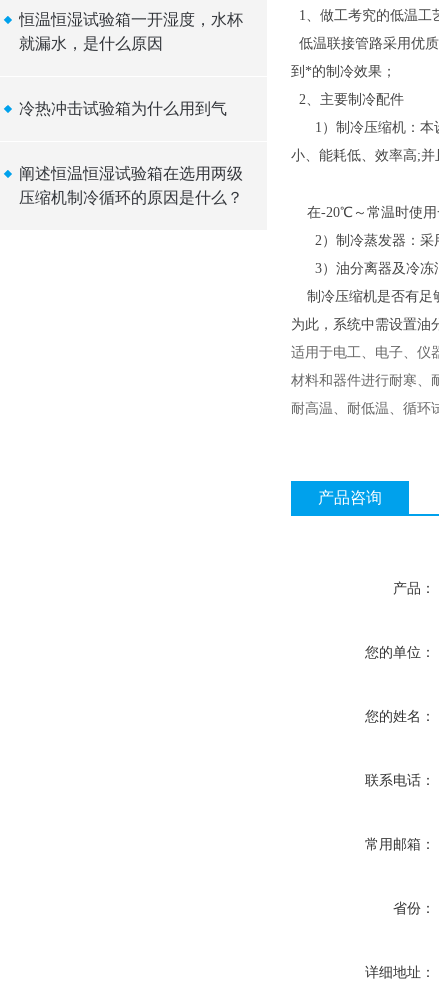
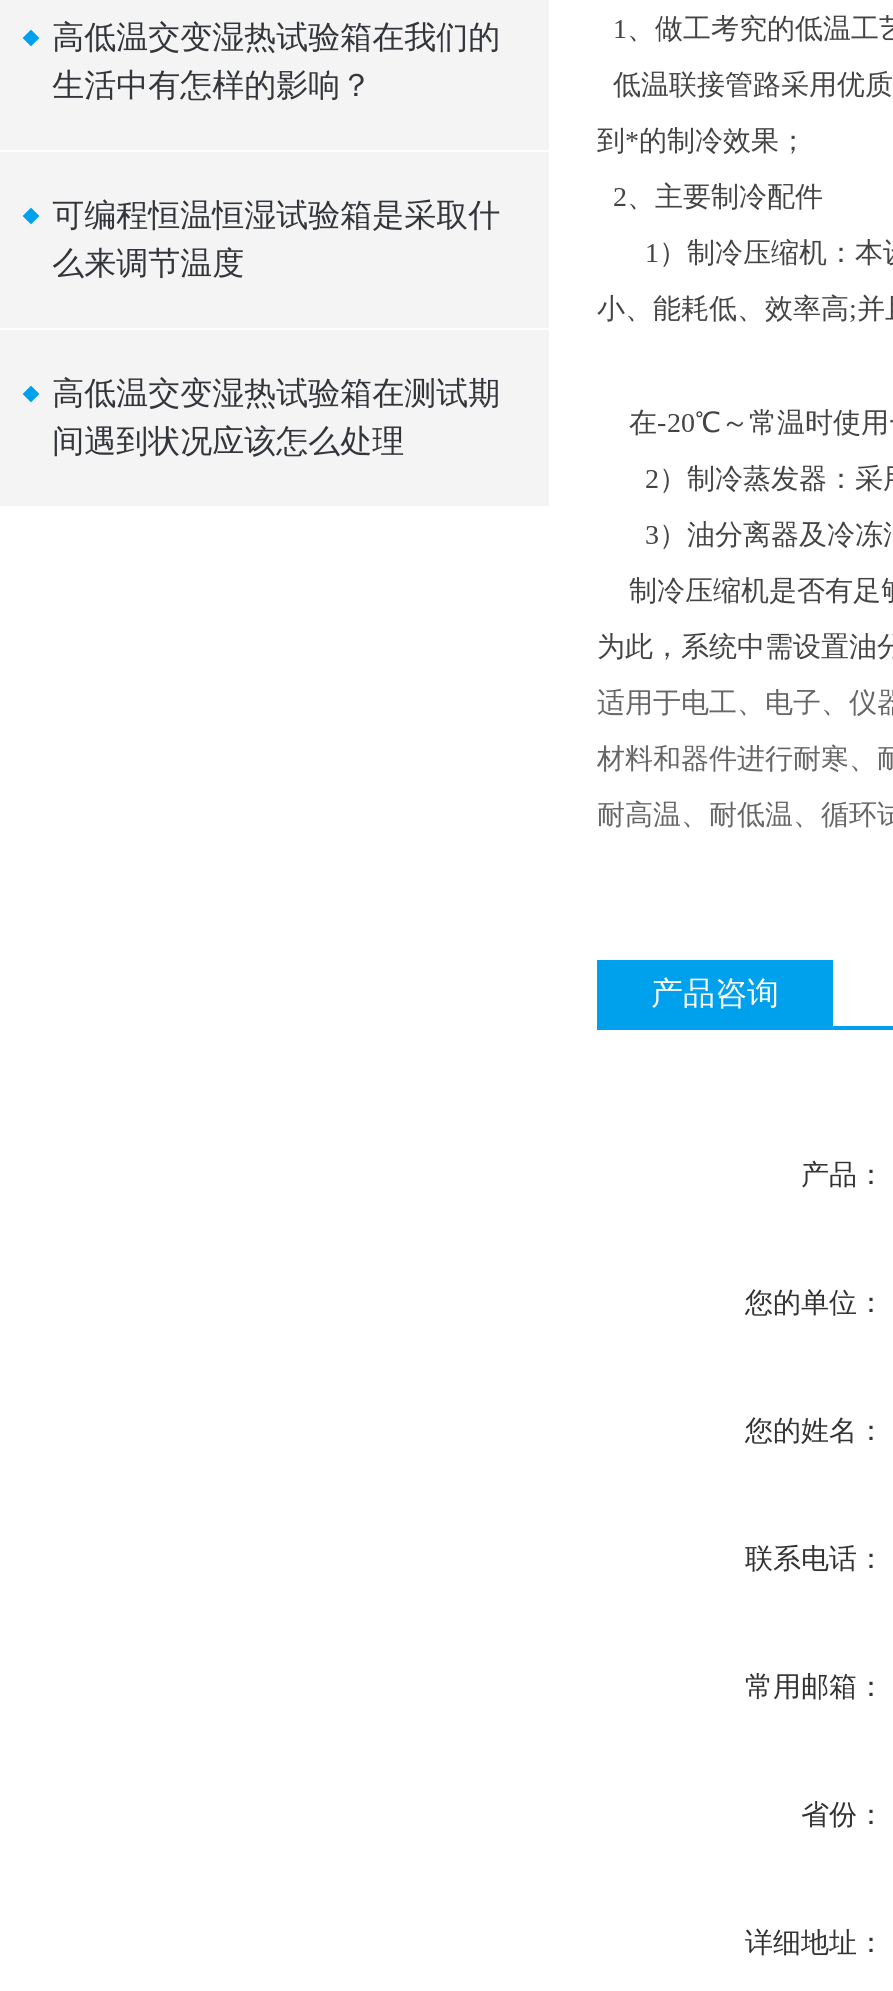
- 恒温恒湿试验箱一开湿度，水杯
- 就漏水，是什么原因
+ 高低温交变湿热试验箱在我们的
+ 生活中有怎样的影响？

- 冷热冲击试验箱为什么用到气
+ 可编程恒温恒湿试验箱是采取什
+ 么来调节温度

- 阐述恒温恒湿试验箱在选用两级
- 压缩机制冷循环的原因是什么？
+ 高低温交变湿热试验箱在测试期
+ 间遇到状况应该怎么处理
